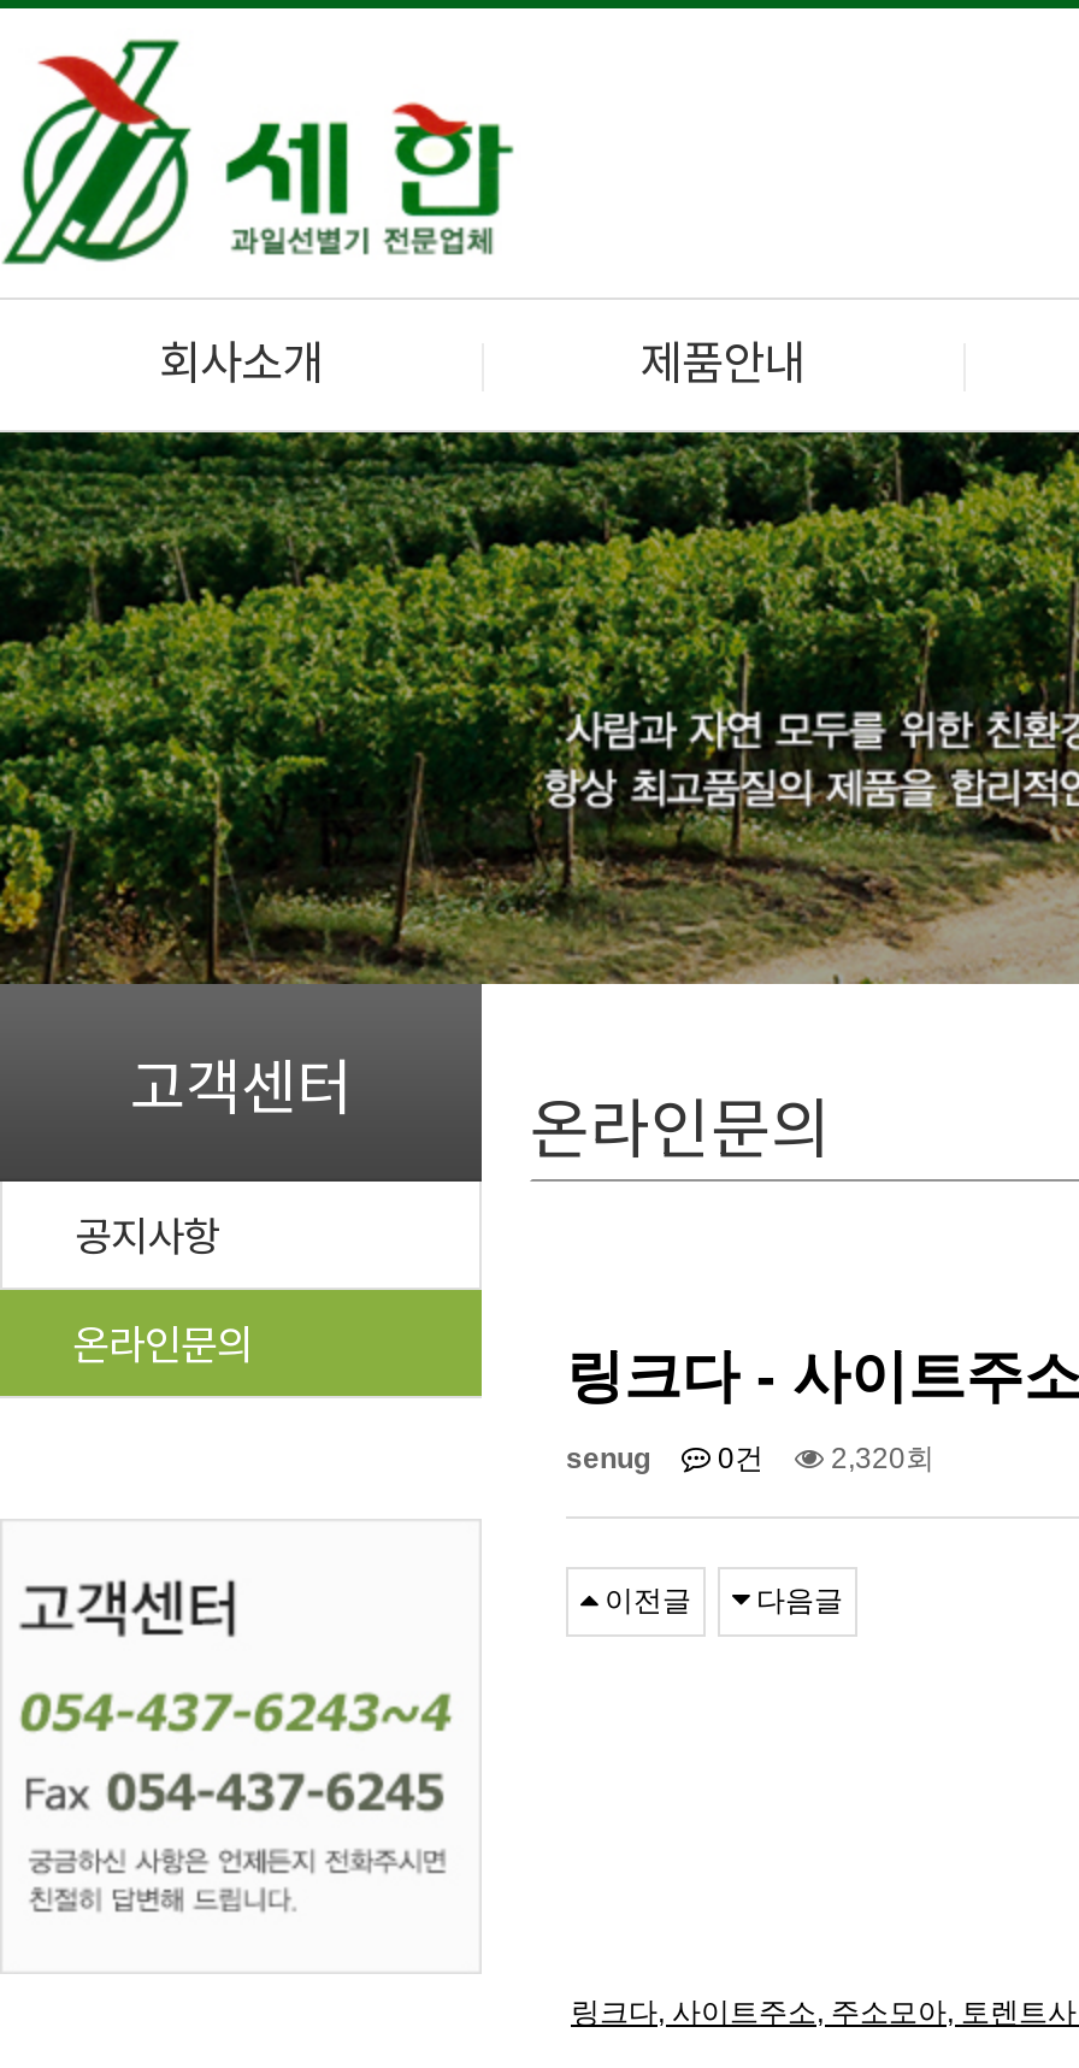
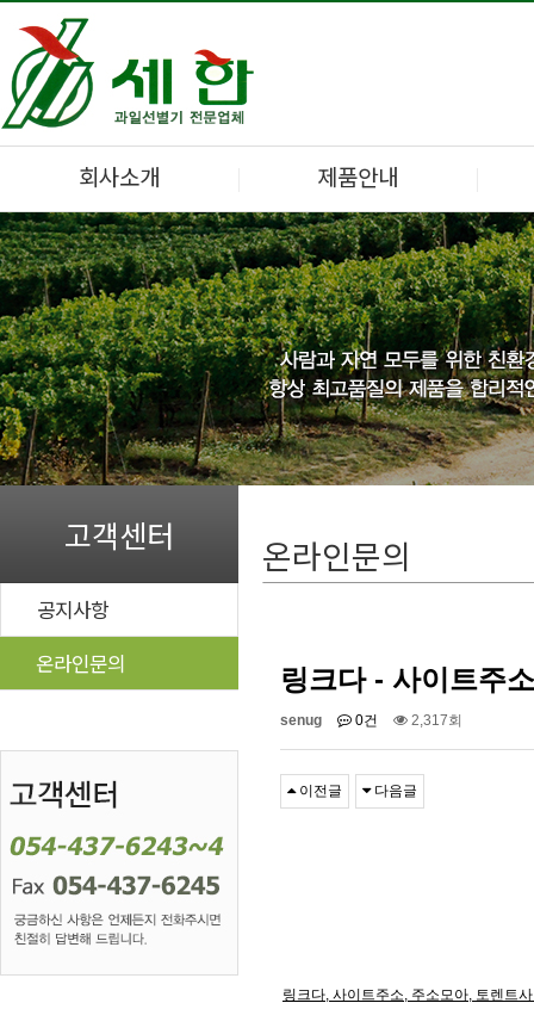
- senug 0건 2,320회
+ senug 0건 2,317회
